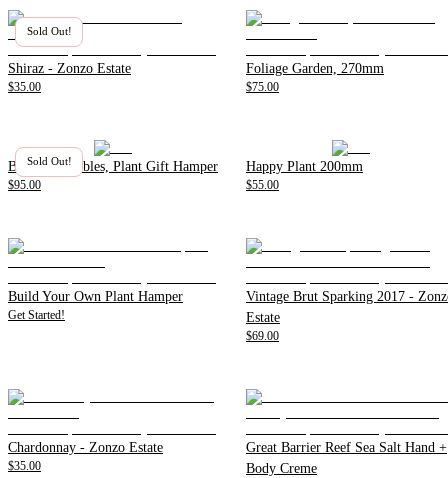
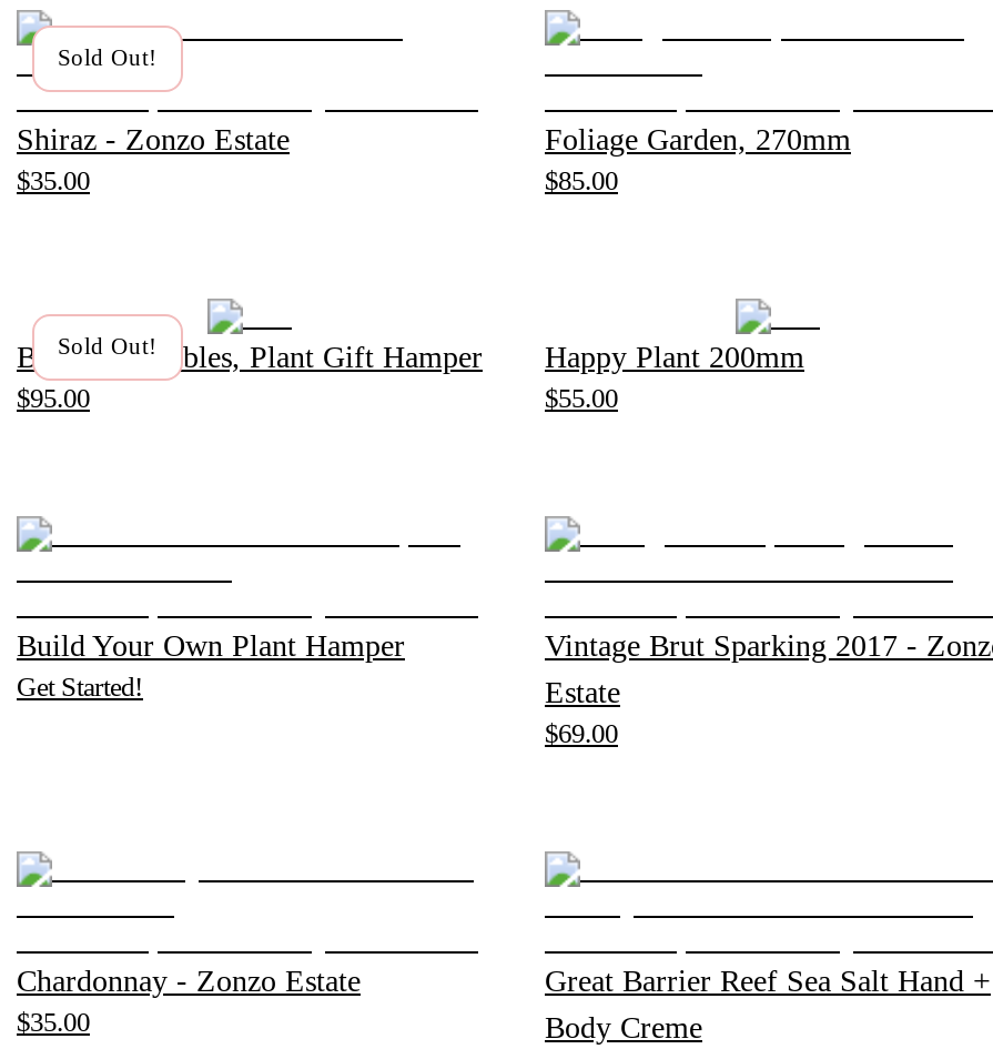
- $75.00
+ $85.00
